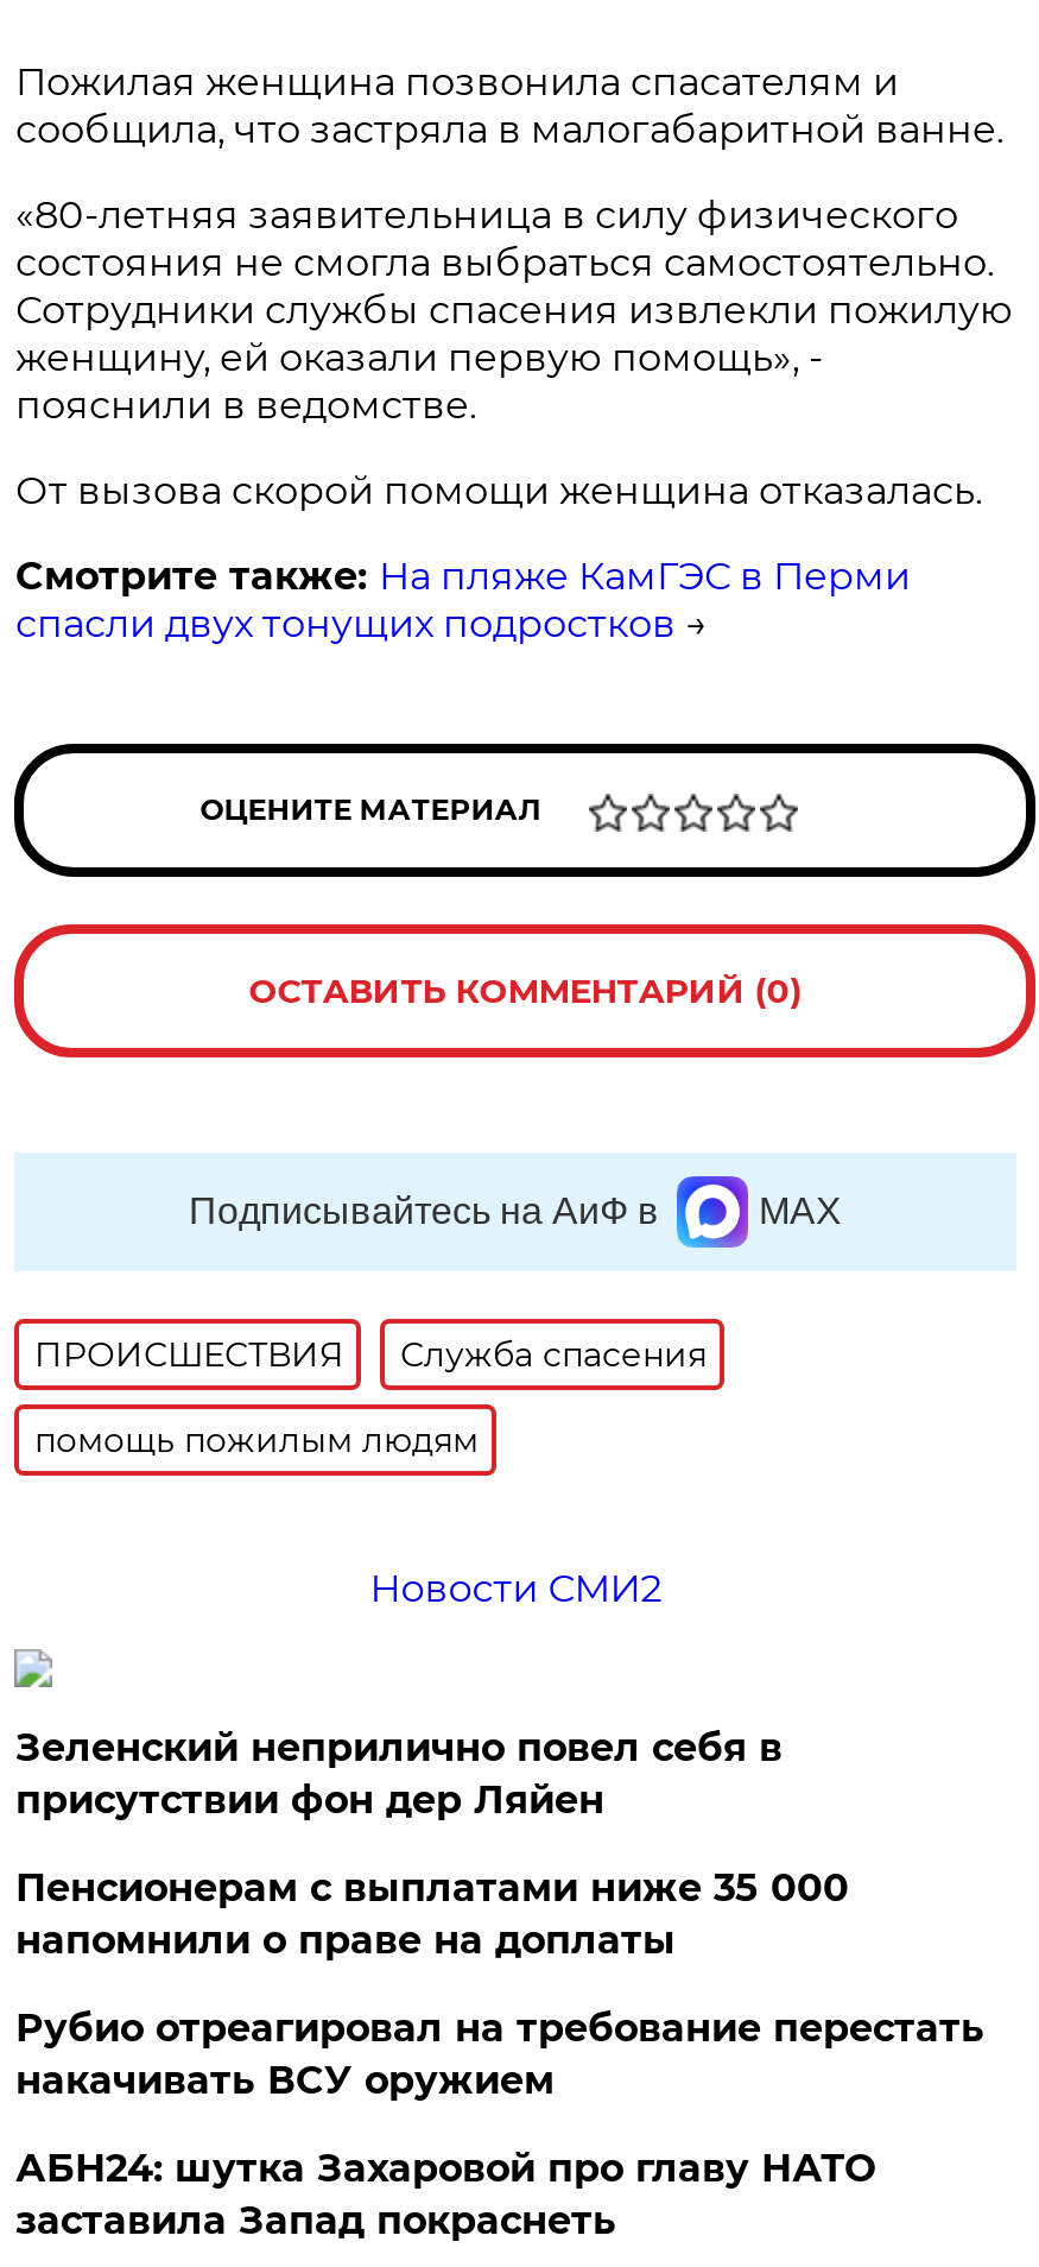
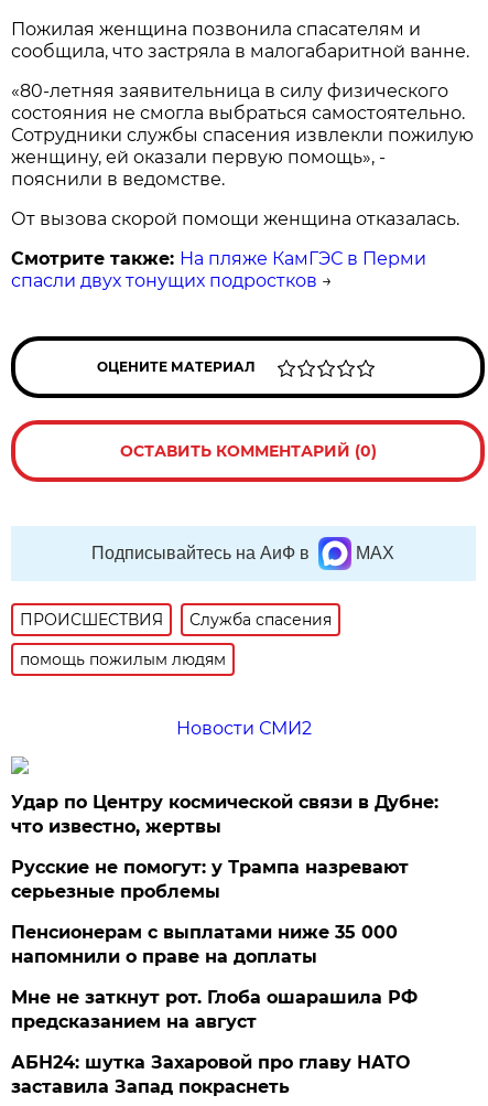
- Зеленский неприлично повел cебя в
- присутствии фон дер Ляйен
+ Удар по Центру космической связи в Дубне:
+ что известно, жертвы
+ Русские не помогут: у Трампа назревают
+ серьезные проблемы

- Рубио отреагировал на требование перестать
- накачивать ВСУ оружием
+ Мне не заткнут рот. Глоба ошарашила РФ
+ предсказанием на август
